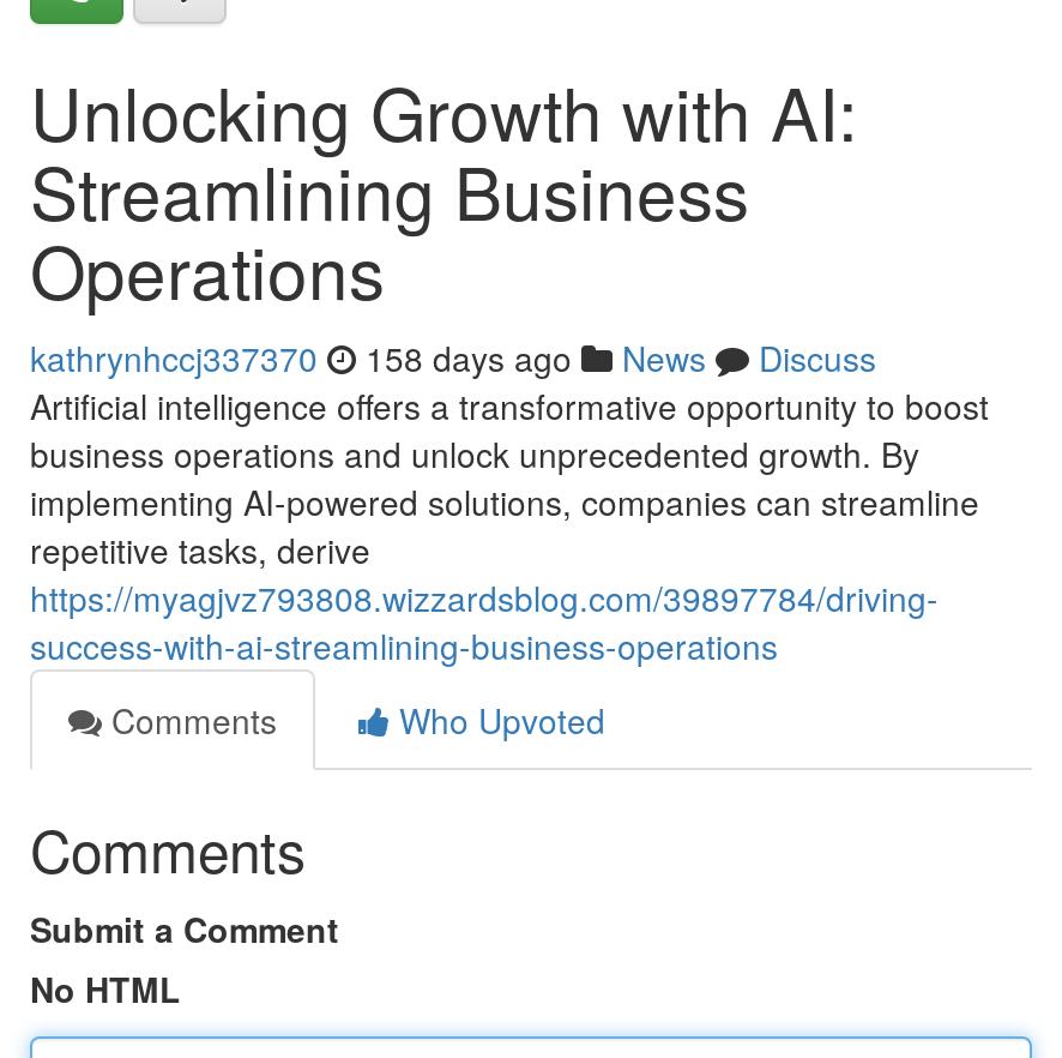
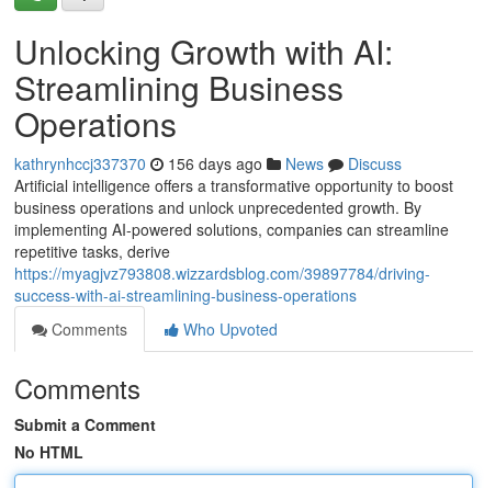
- kathrynhccj337370 158 days ago News Discuss
+ kathrynhccj337370 156 days ago News Discuss
